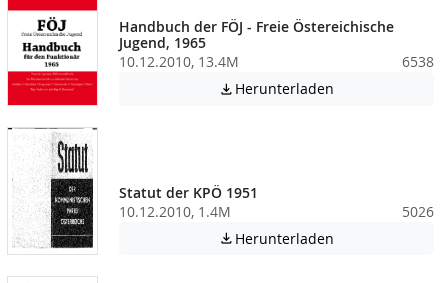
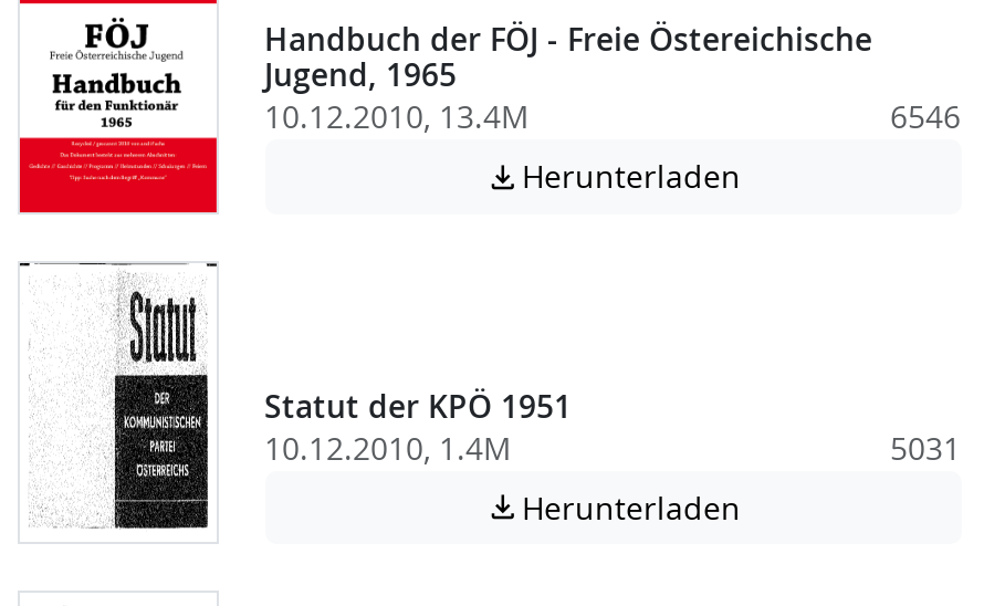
- 6538
+ 6546

- 5026
+ 5031
